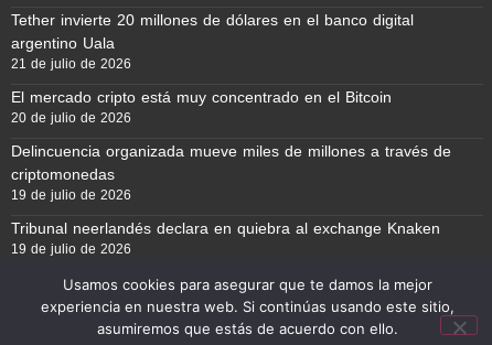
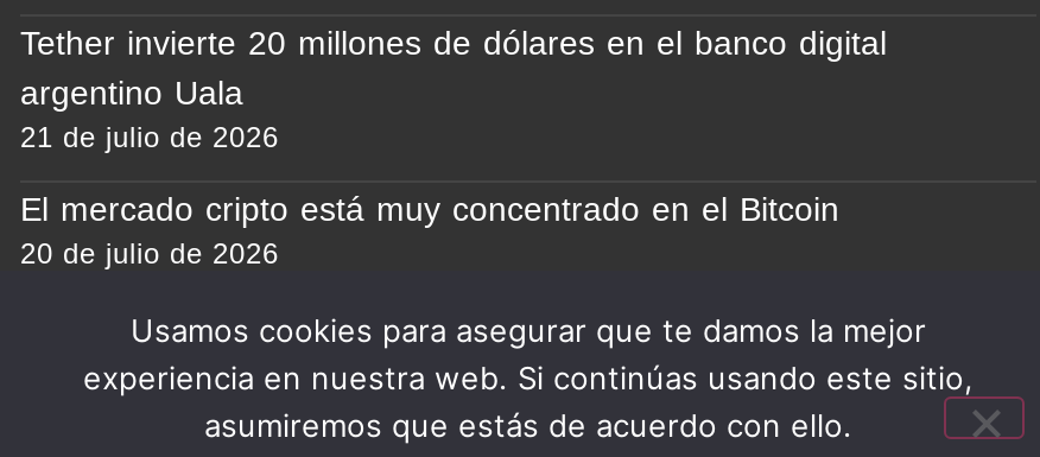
- Delincuencia organizada mueve miles de millones a través de
- criptomonedas
- 19 de julio de 2026
- Tribunal neerlandés declara en quiebra al exchange Knaken
- 19 de julio de 2026
